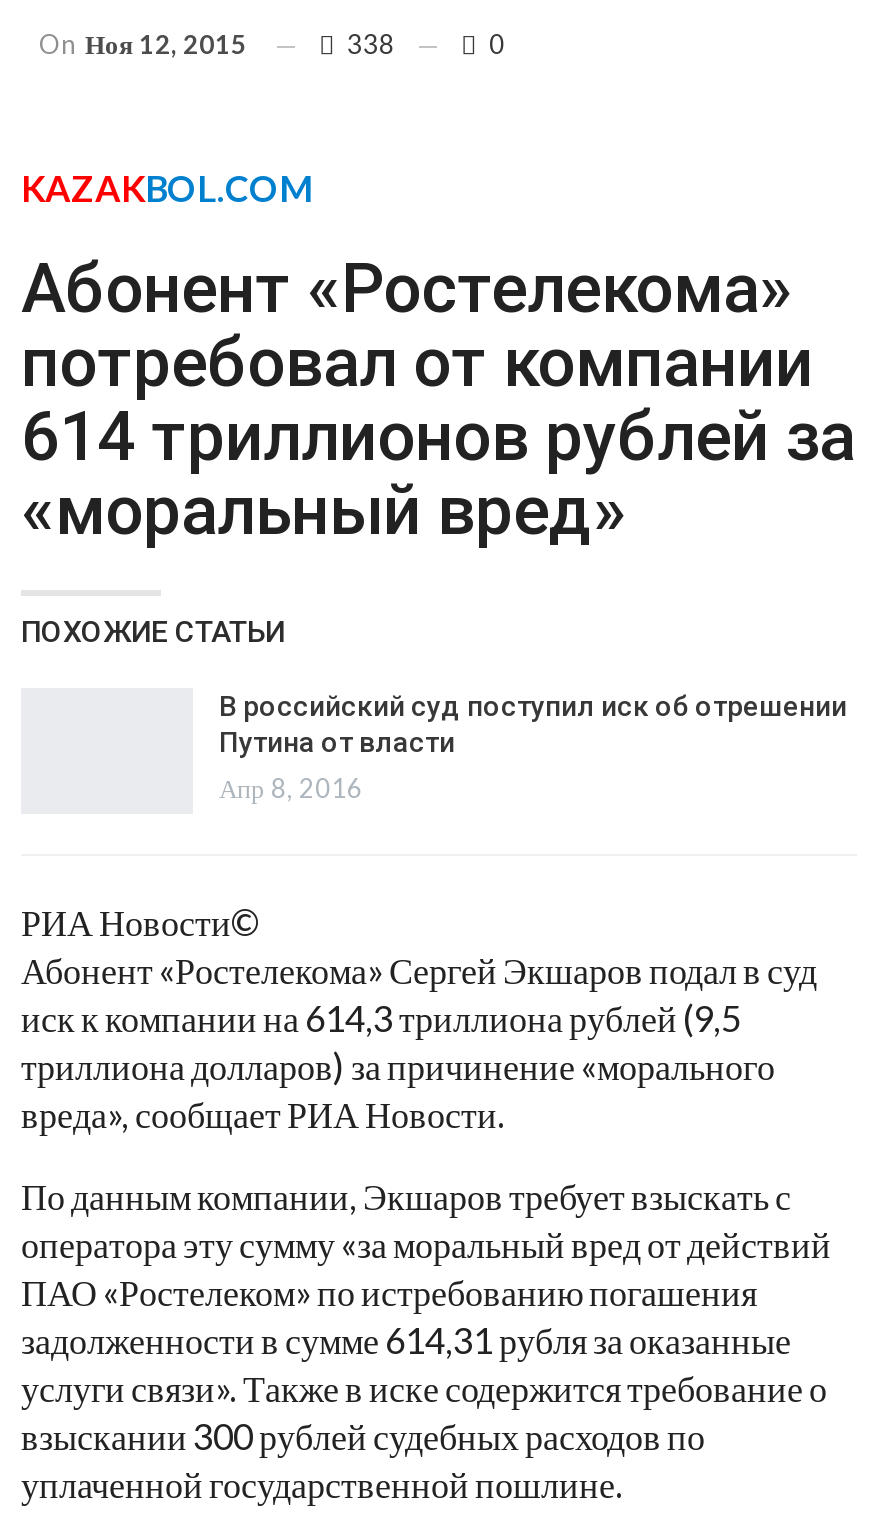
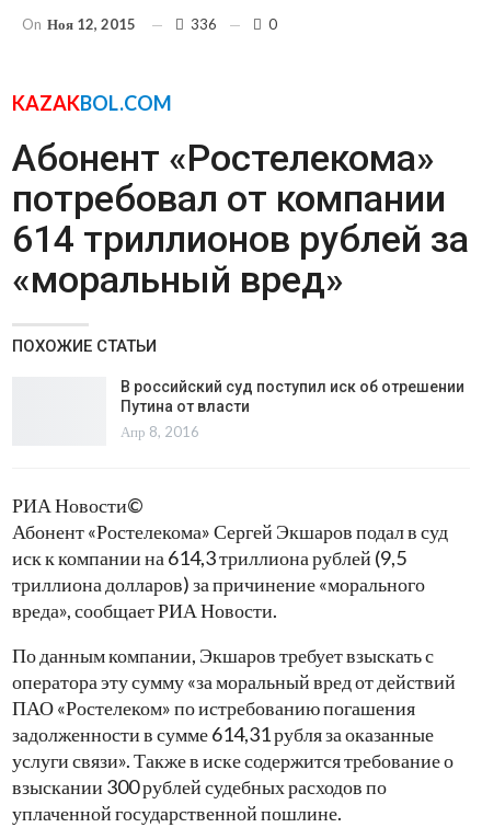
- 338
+ 336
